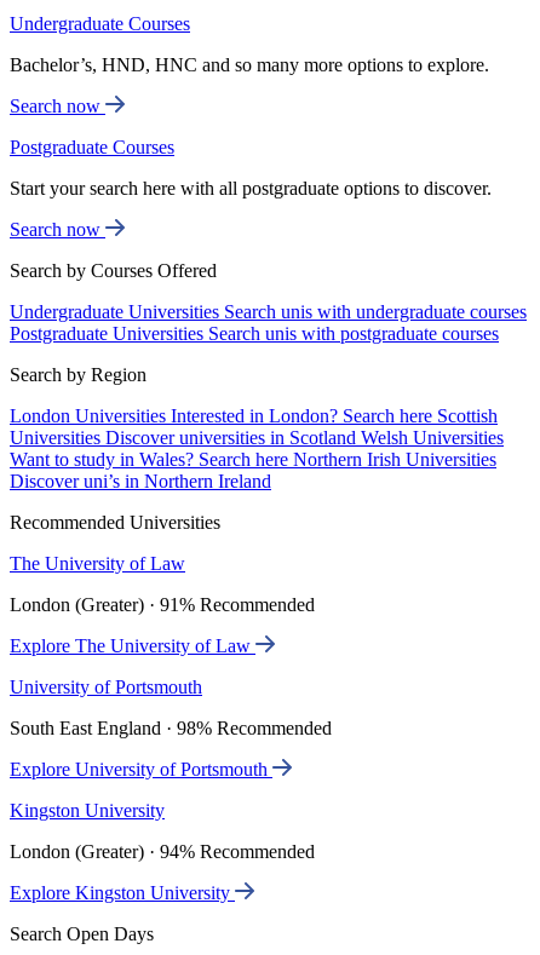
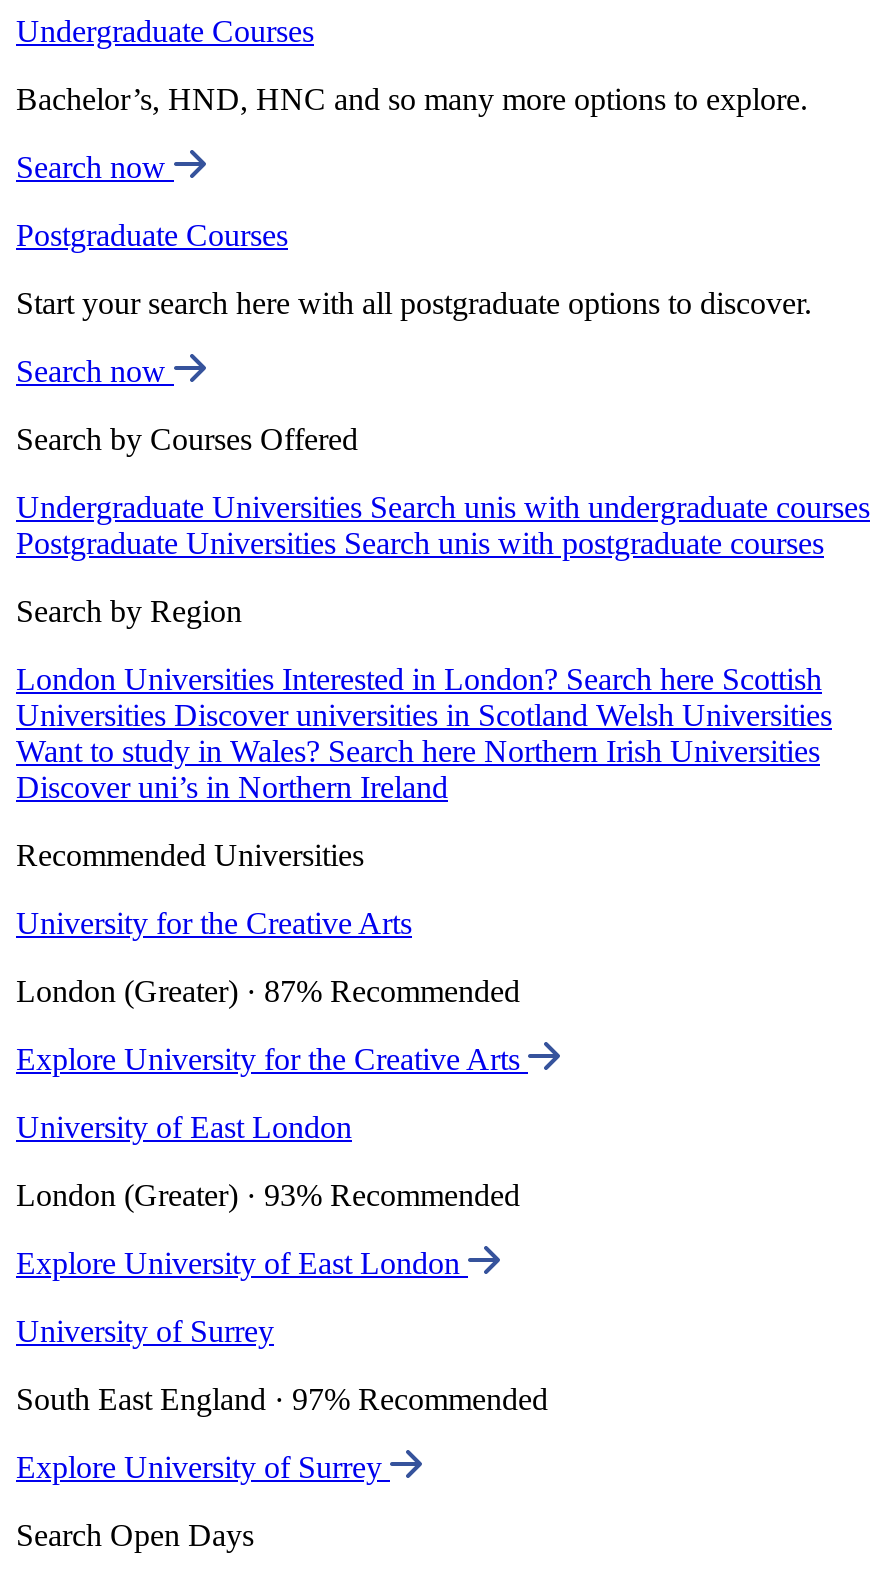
- The University of Law
+ University for the Creative Arts

- London (Greater) · 91% Recommended
+ London (Greater) · 87% Recommended

- Explore The University of Law
+ Explore University for the Creative Arts

- University of Portsmouth
+ University of East London

- South East England · 98% Recommended
+ London (Greater) · 93% Recommended

- Explore University of Portsmouth
+ Explore University of East London

- Kingston University
+ University of Surrey

- London (Greater) · 94% Recommended
+ South East England · 97% Recommended

- Explore Kingston University
+ Explore University of Surrey
